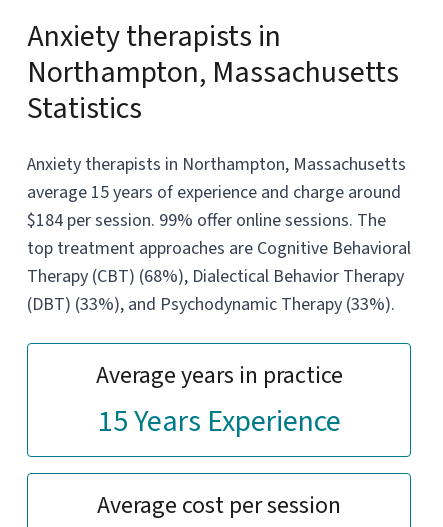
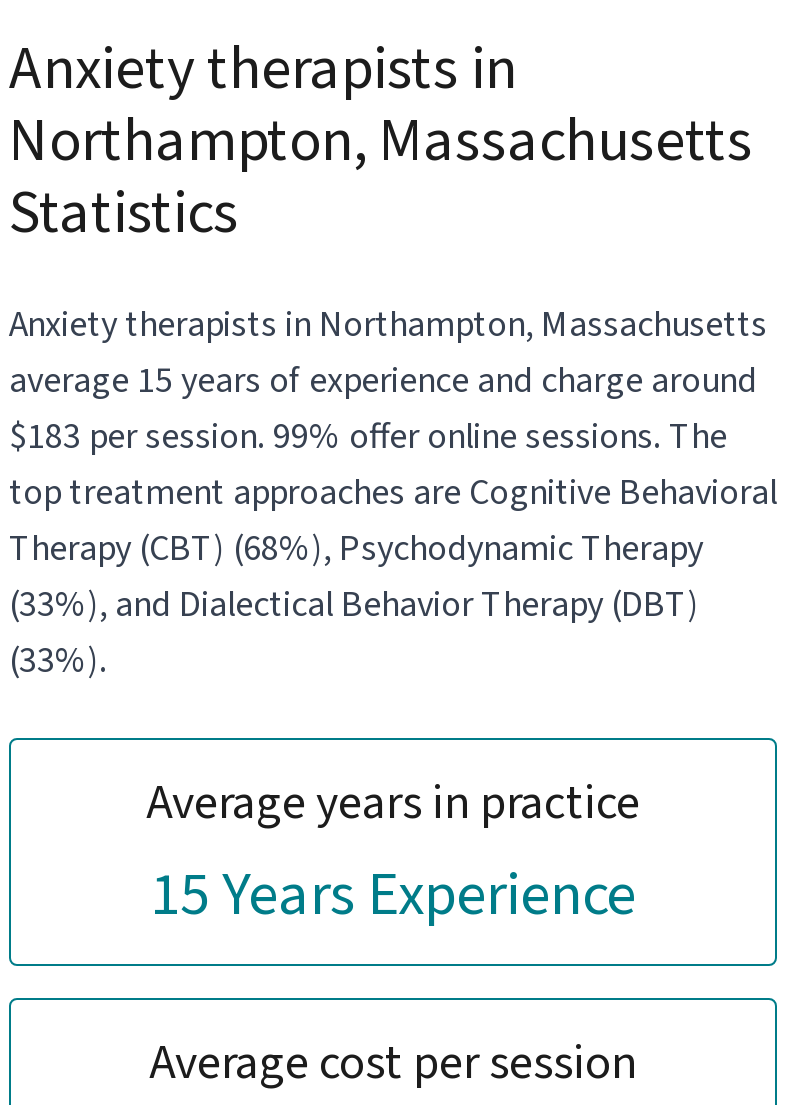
- $184 per session. 99% offer online sessions. The
+ $183 per session. 99% offer online sessions. The

- Therapy (CBT) (68%), Dialectical Behavior Therapy
- (DBT) (33%), and Psychodynamic Therapy (33%).
+ Therapy (CBT) (68%), Psychodynamic Therapy
+ (33%), and Dialectical Behavior Therapy (DBT)
+ (33%).
